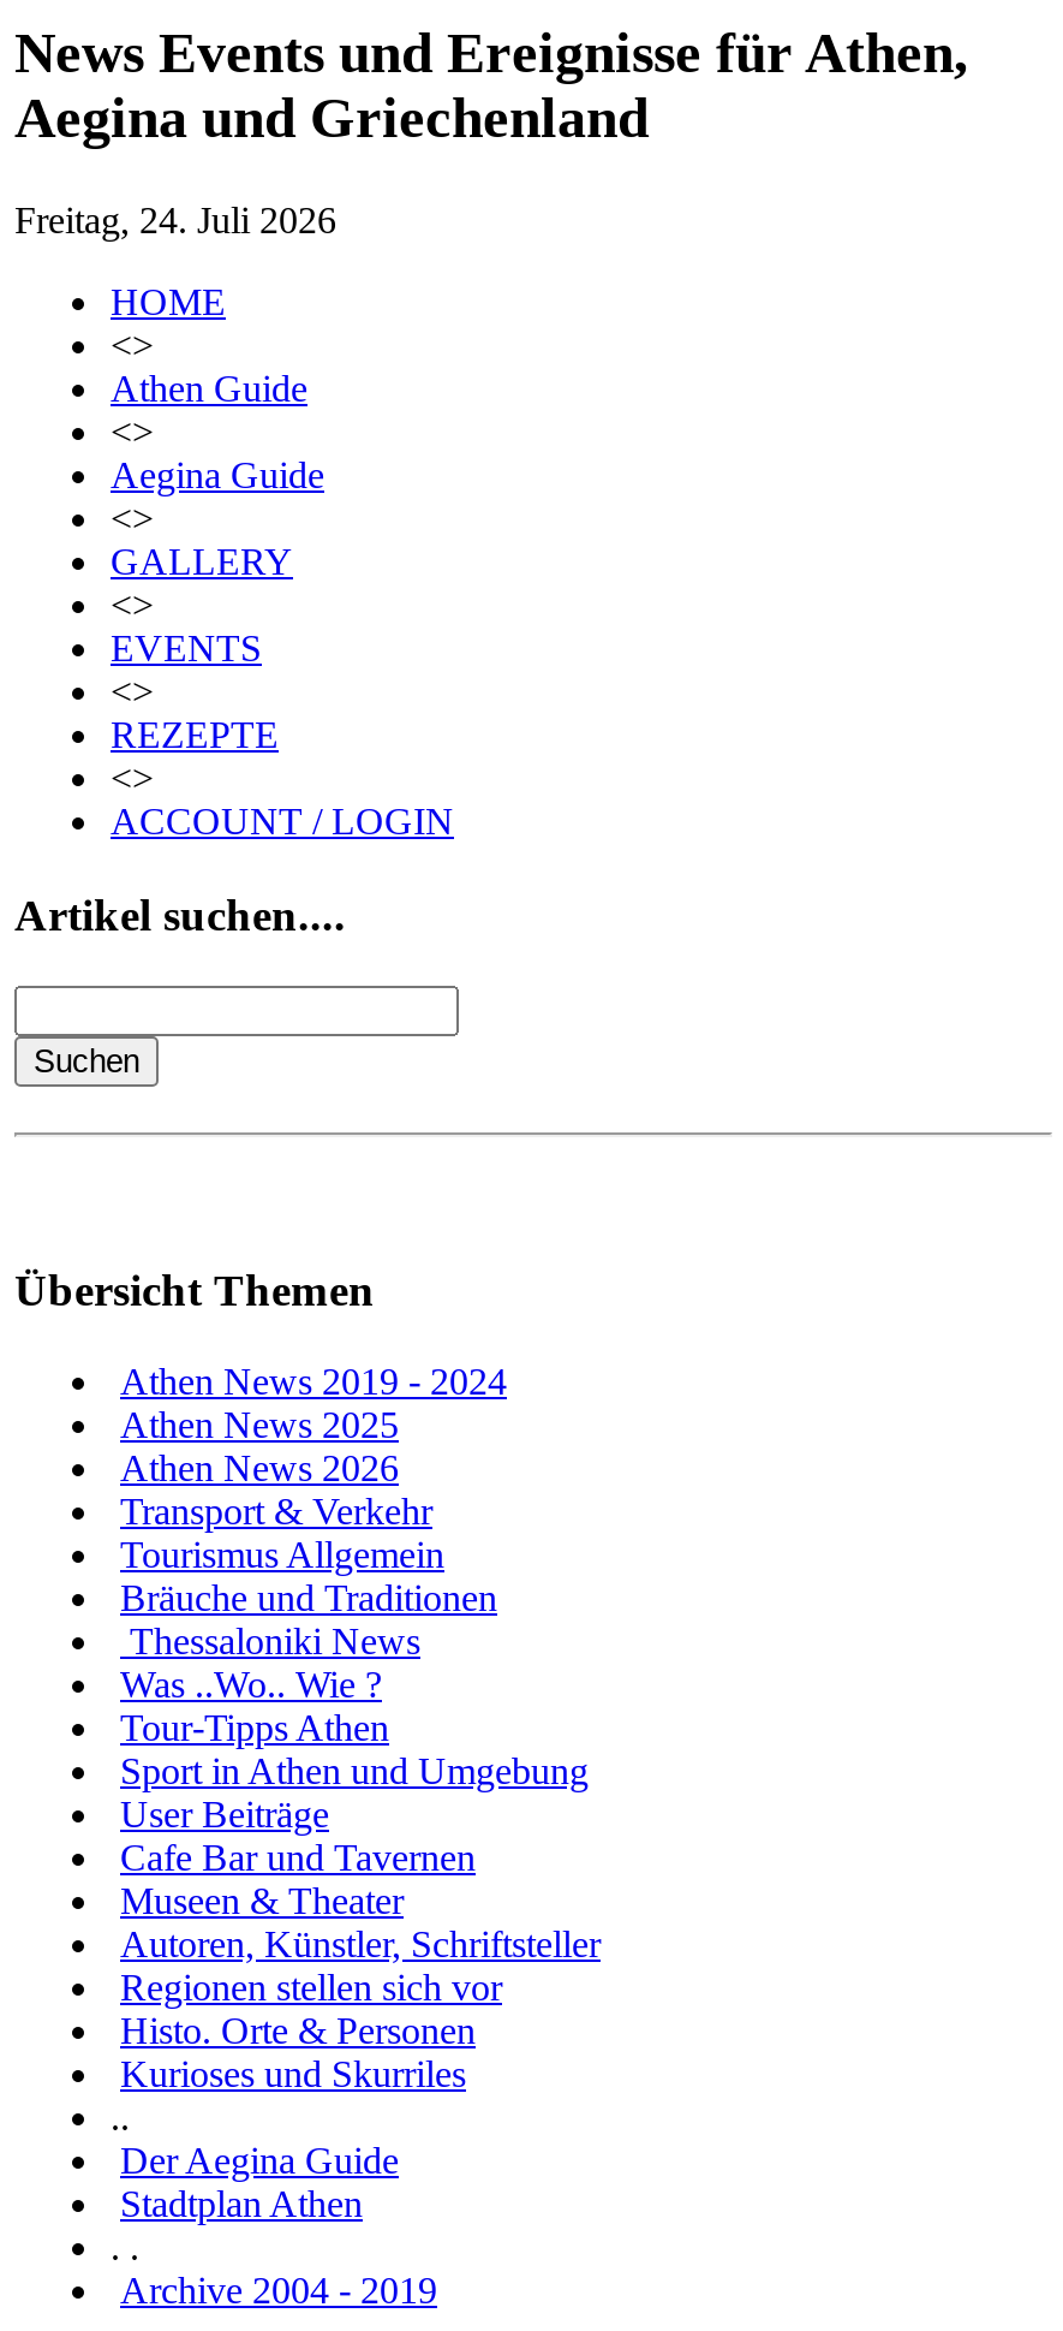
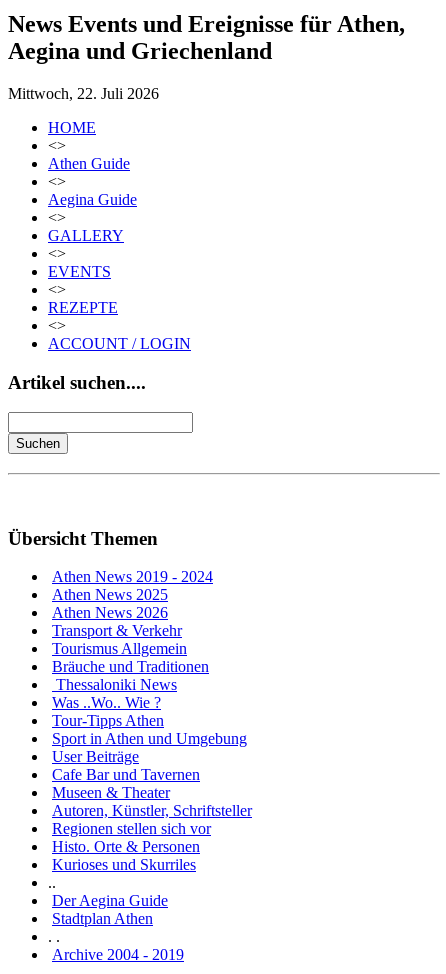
- Freitag, 24. Juli 2026
+ Mittwoch, 22. Juli 2026
